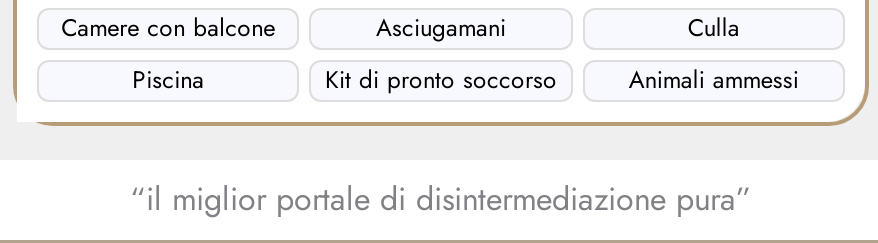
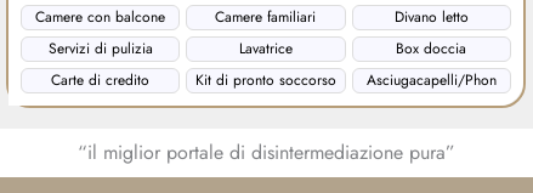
- Asciugamani
- Culla
- Piscina
+ Camere familiari
+ Divano letto
+ Servizi di pulizia
+ Lavatrice
+ Box doccia
+ Carte di credito

- Animali ammessi
+ Asciugacapelli/Phon
